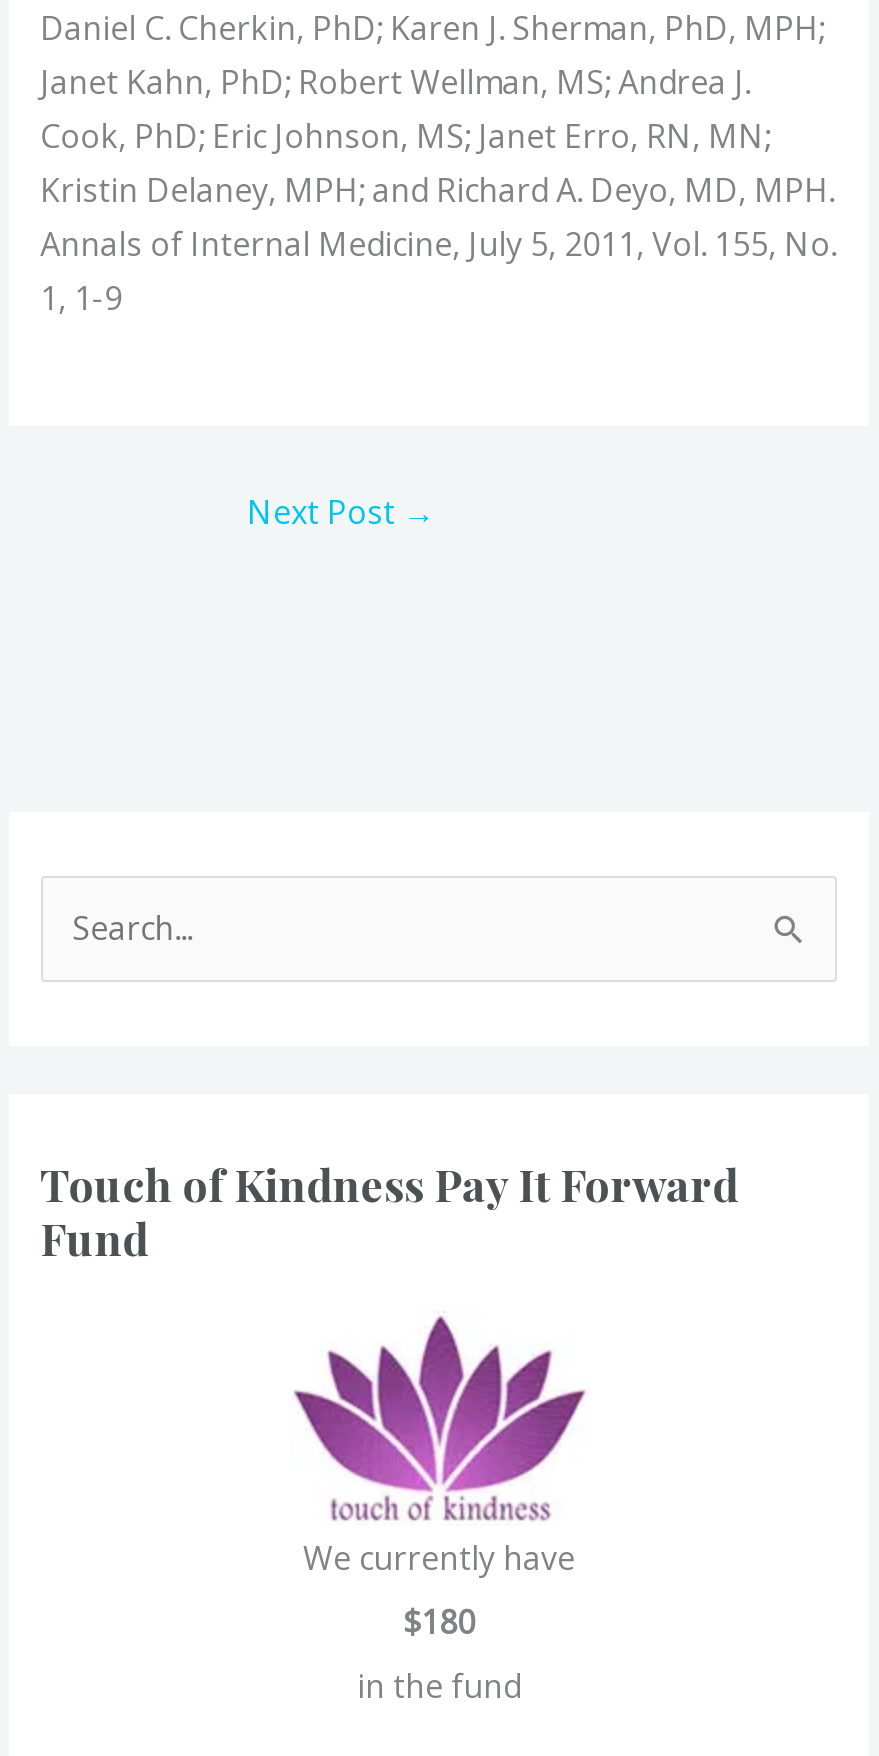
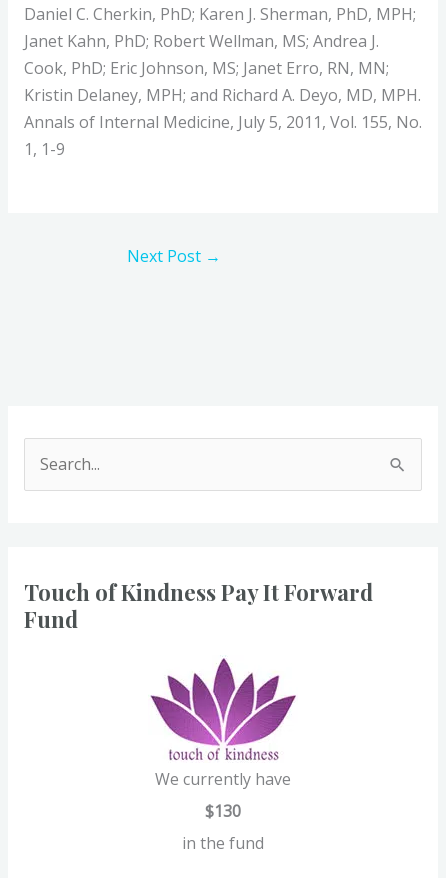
- $180
+ $130
